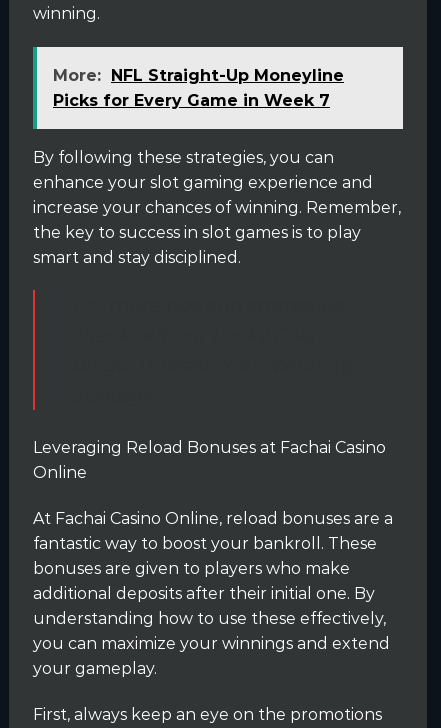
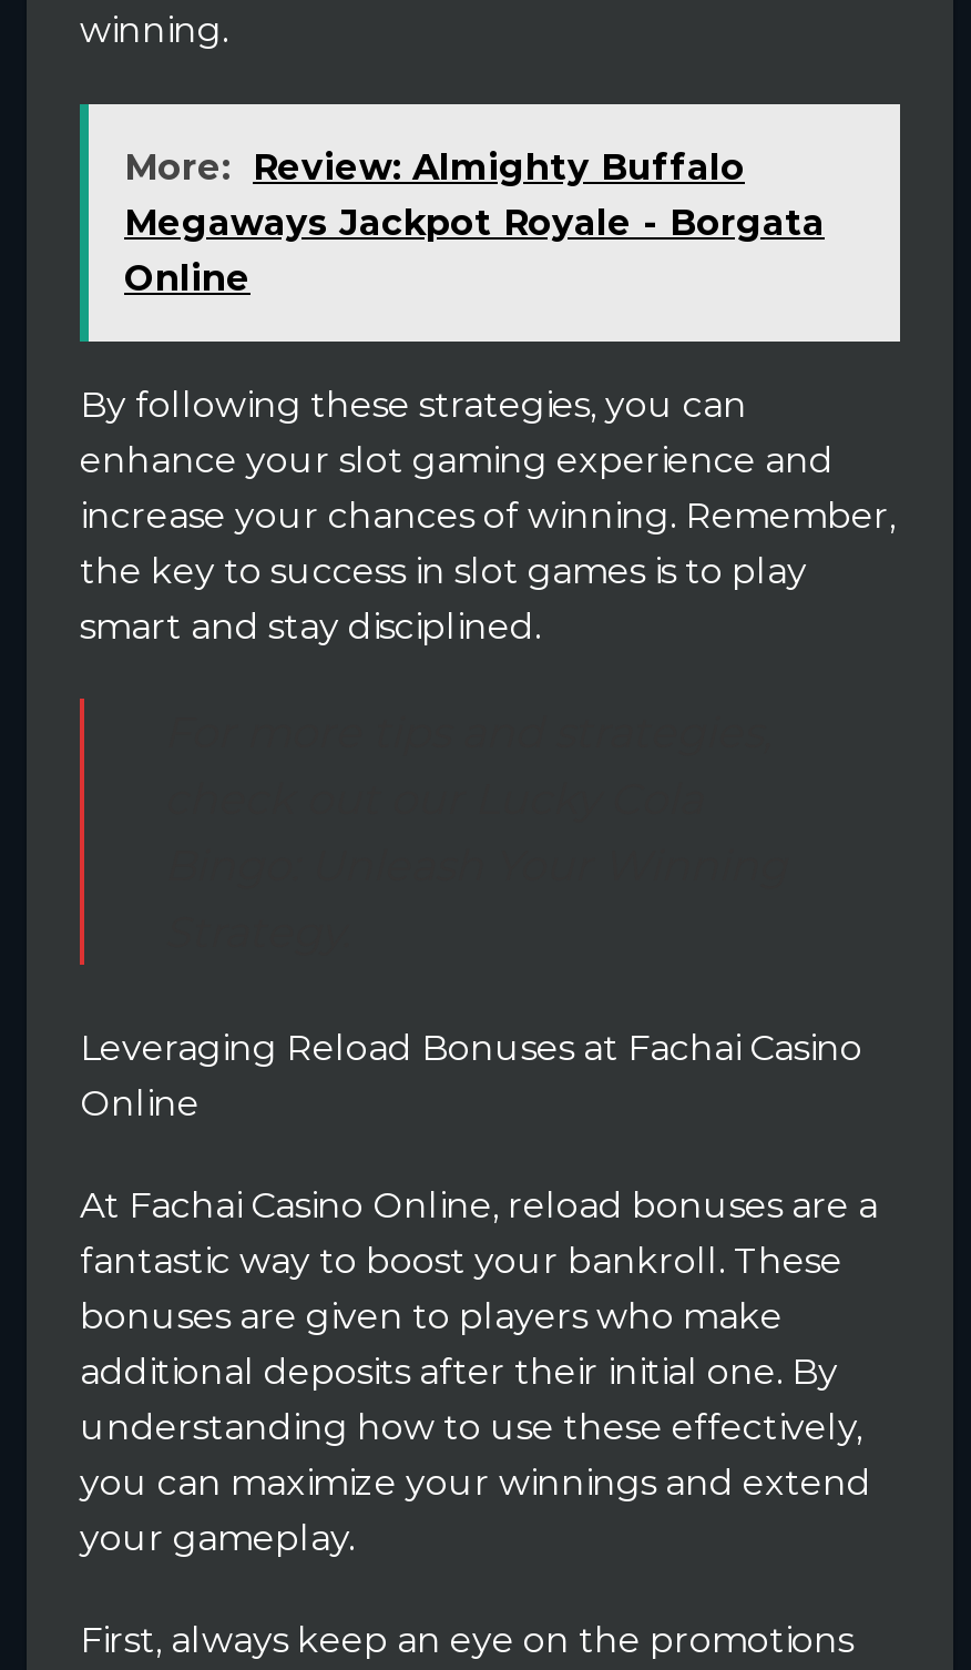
- More: NFL Straight-Up Moneyline
- Picks for Every Game in Week 7
+ More: Review: Almighty Buffalo
+ Megaways Jackpot Royale - Borgata
+ Online
